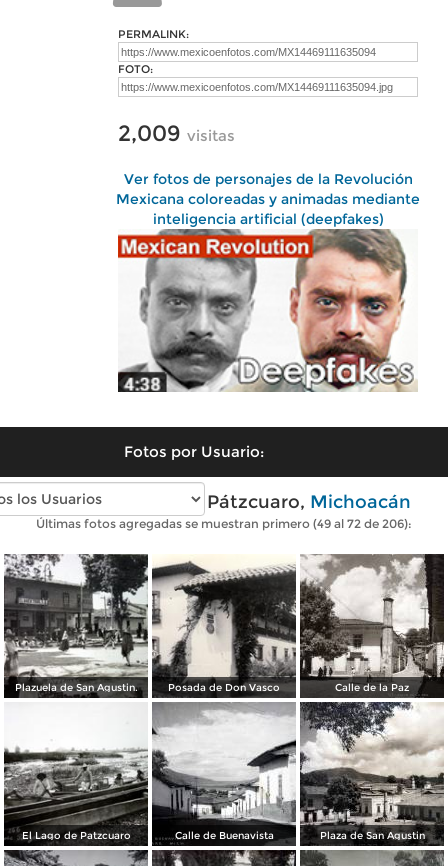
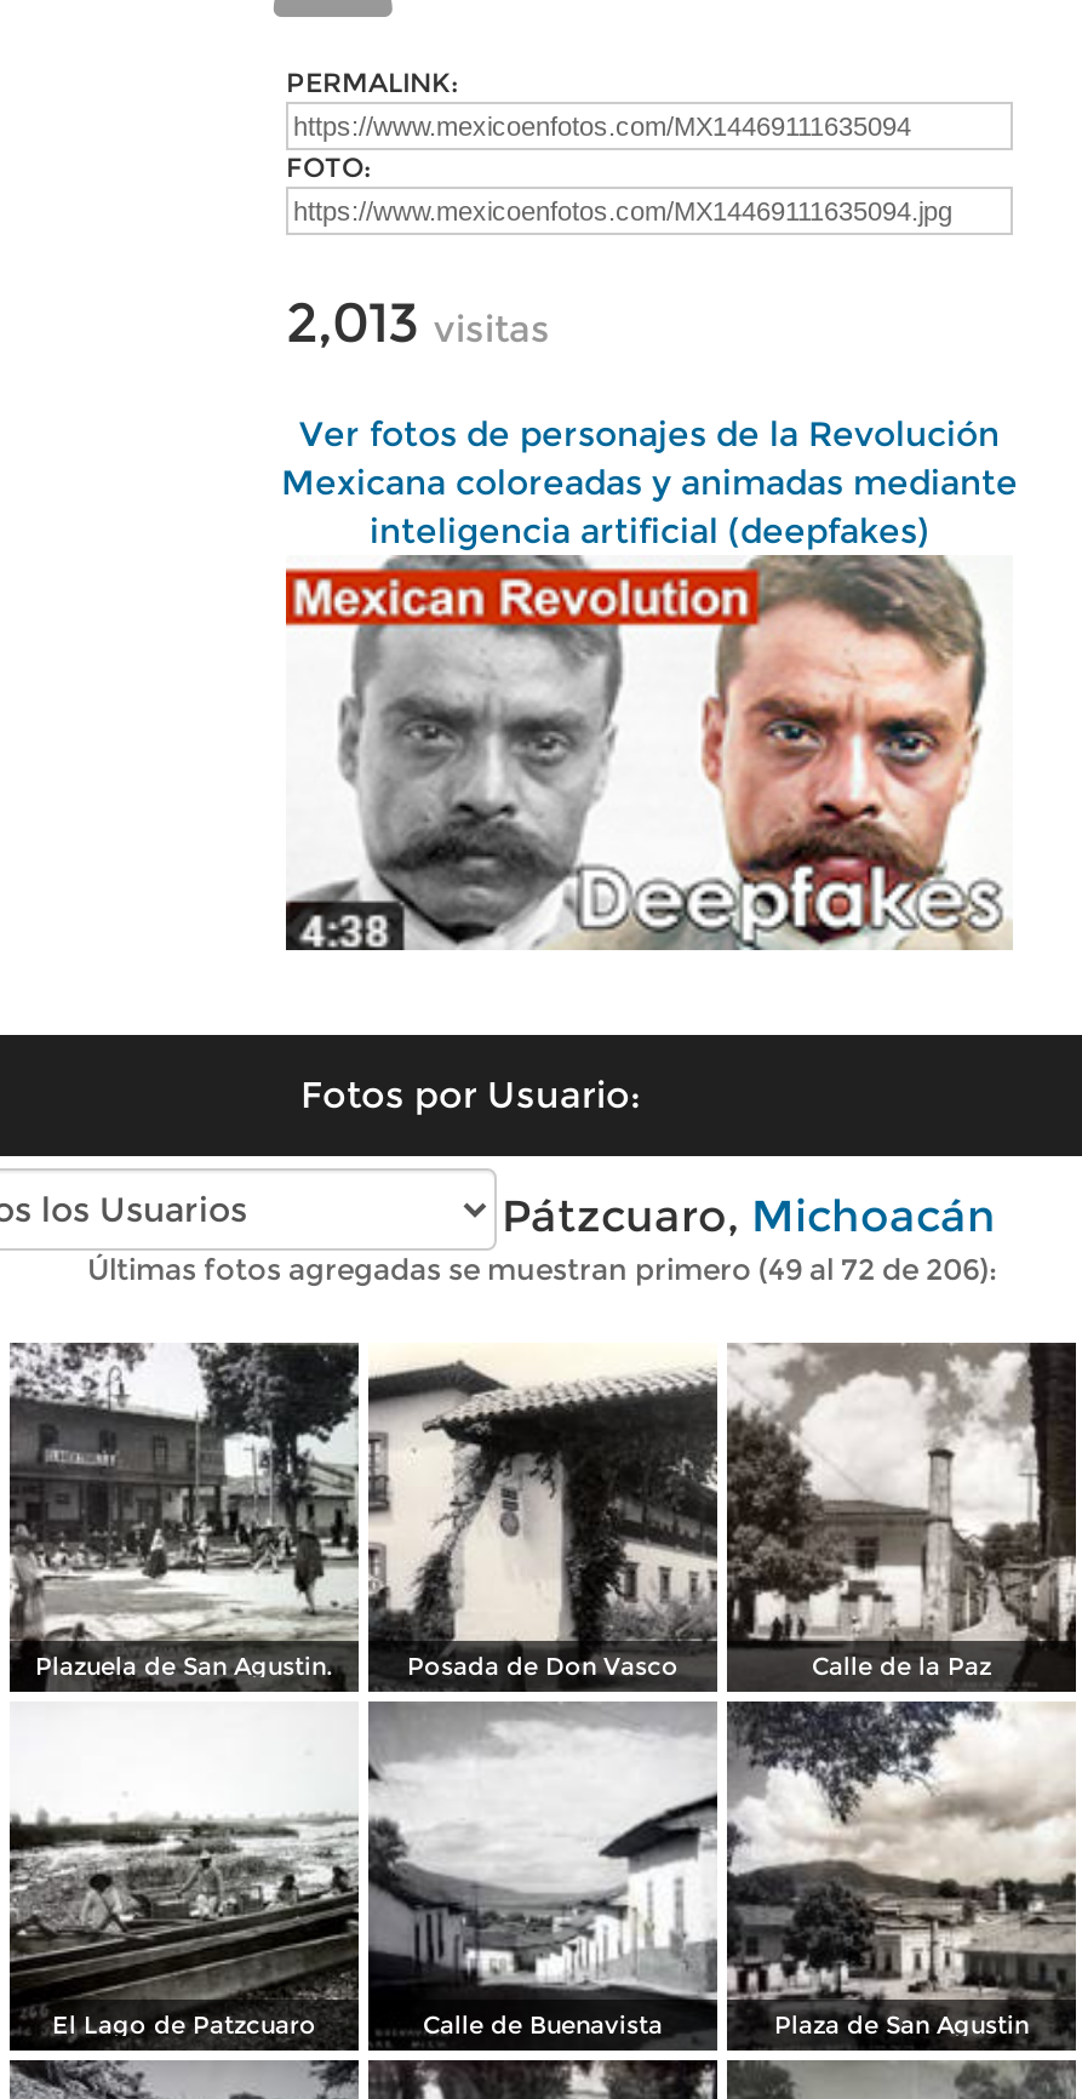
- 2,009 visitas
+ 2,013 visitas
